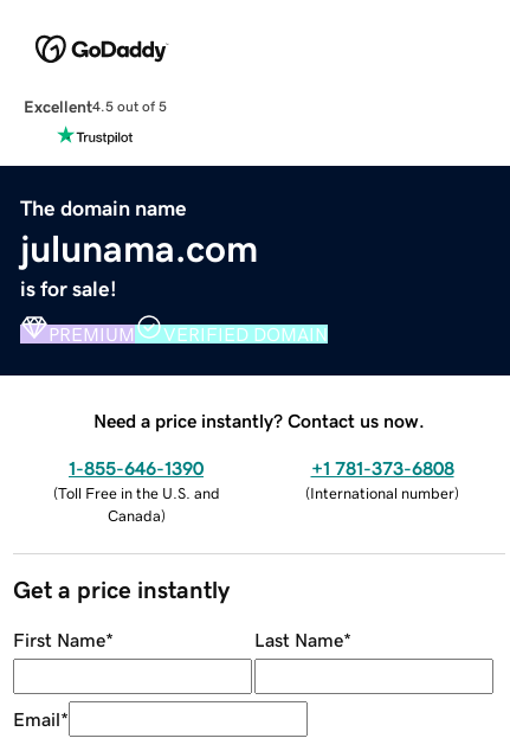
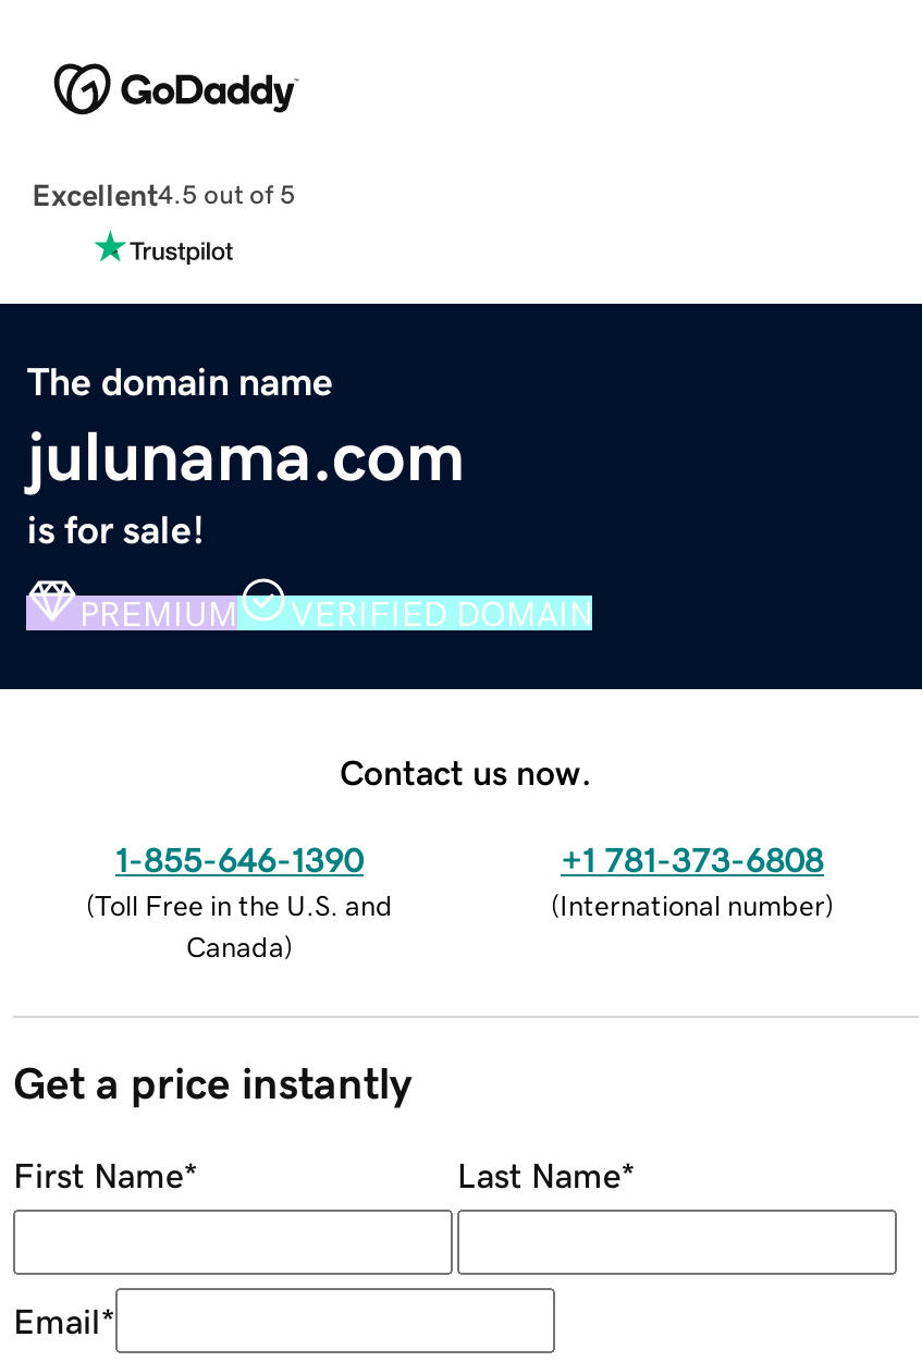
- Need a price instantly? Contact us now.
+ Contact us now.
